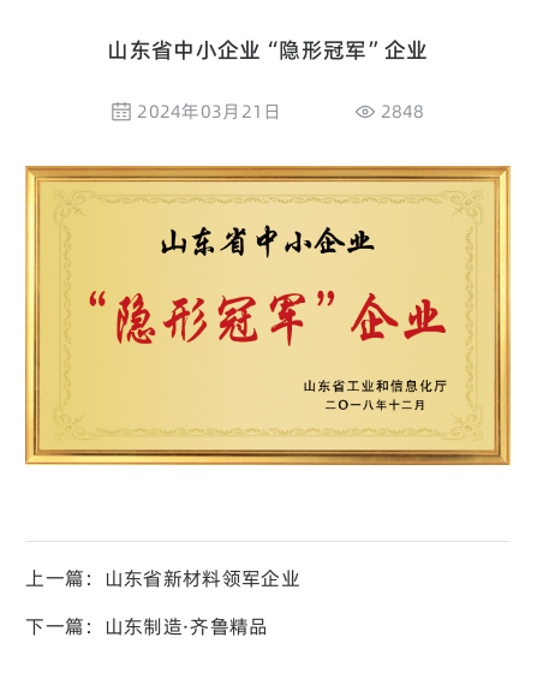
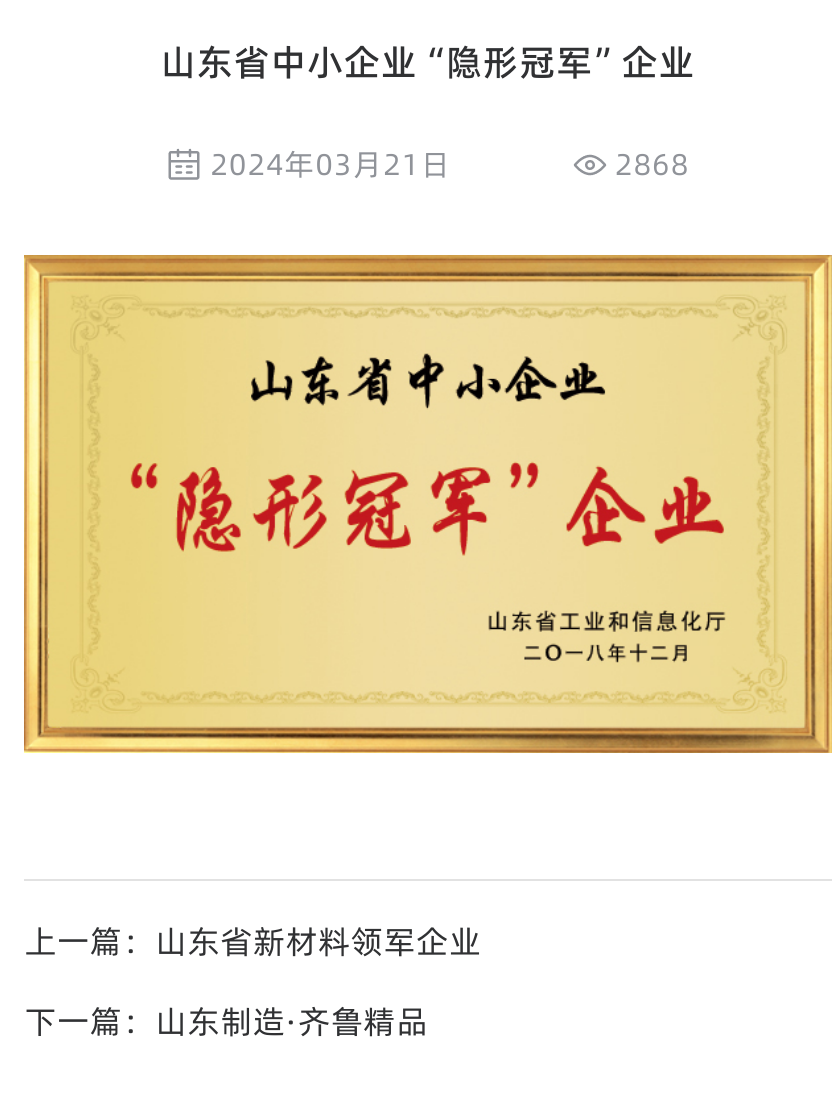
- 2848
+ 2868
